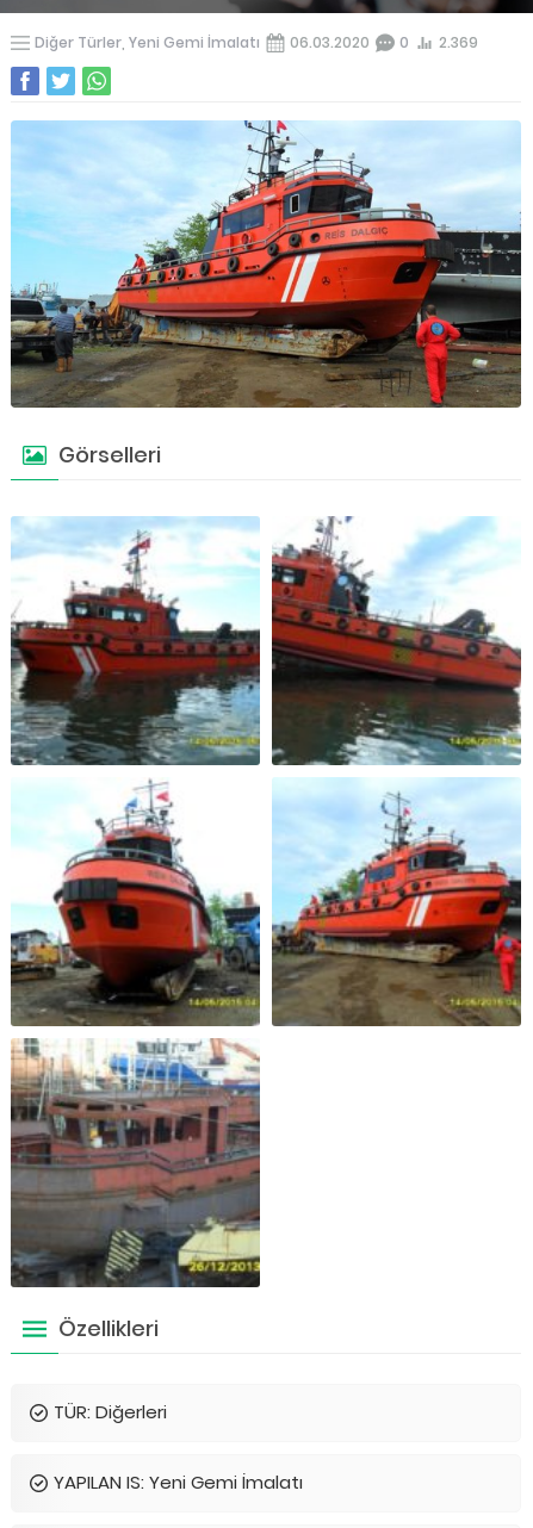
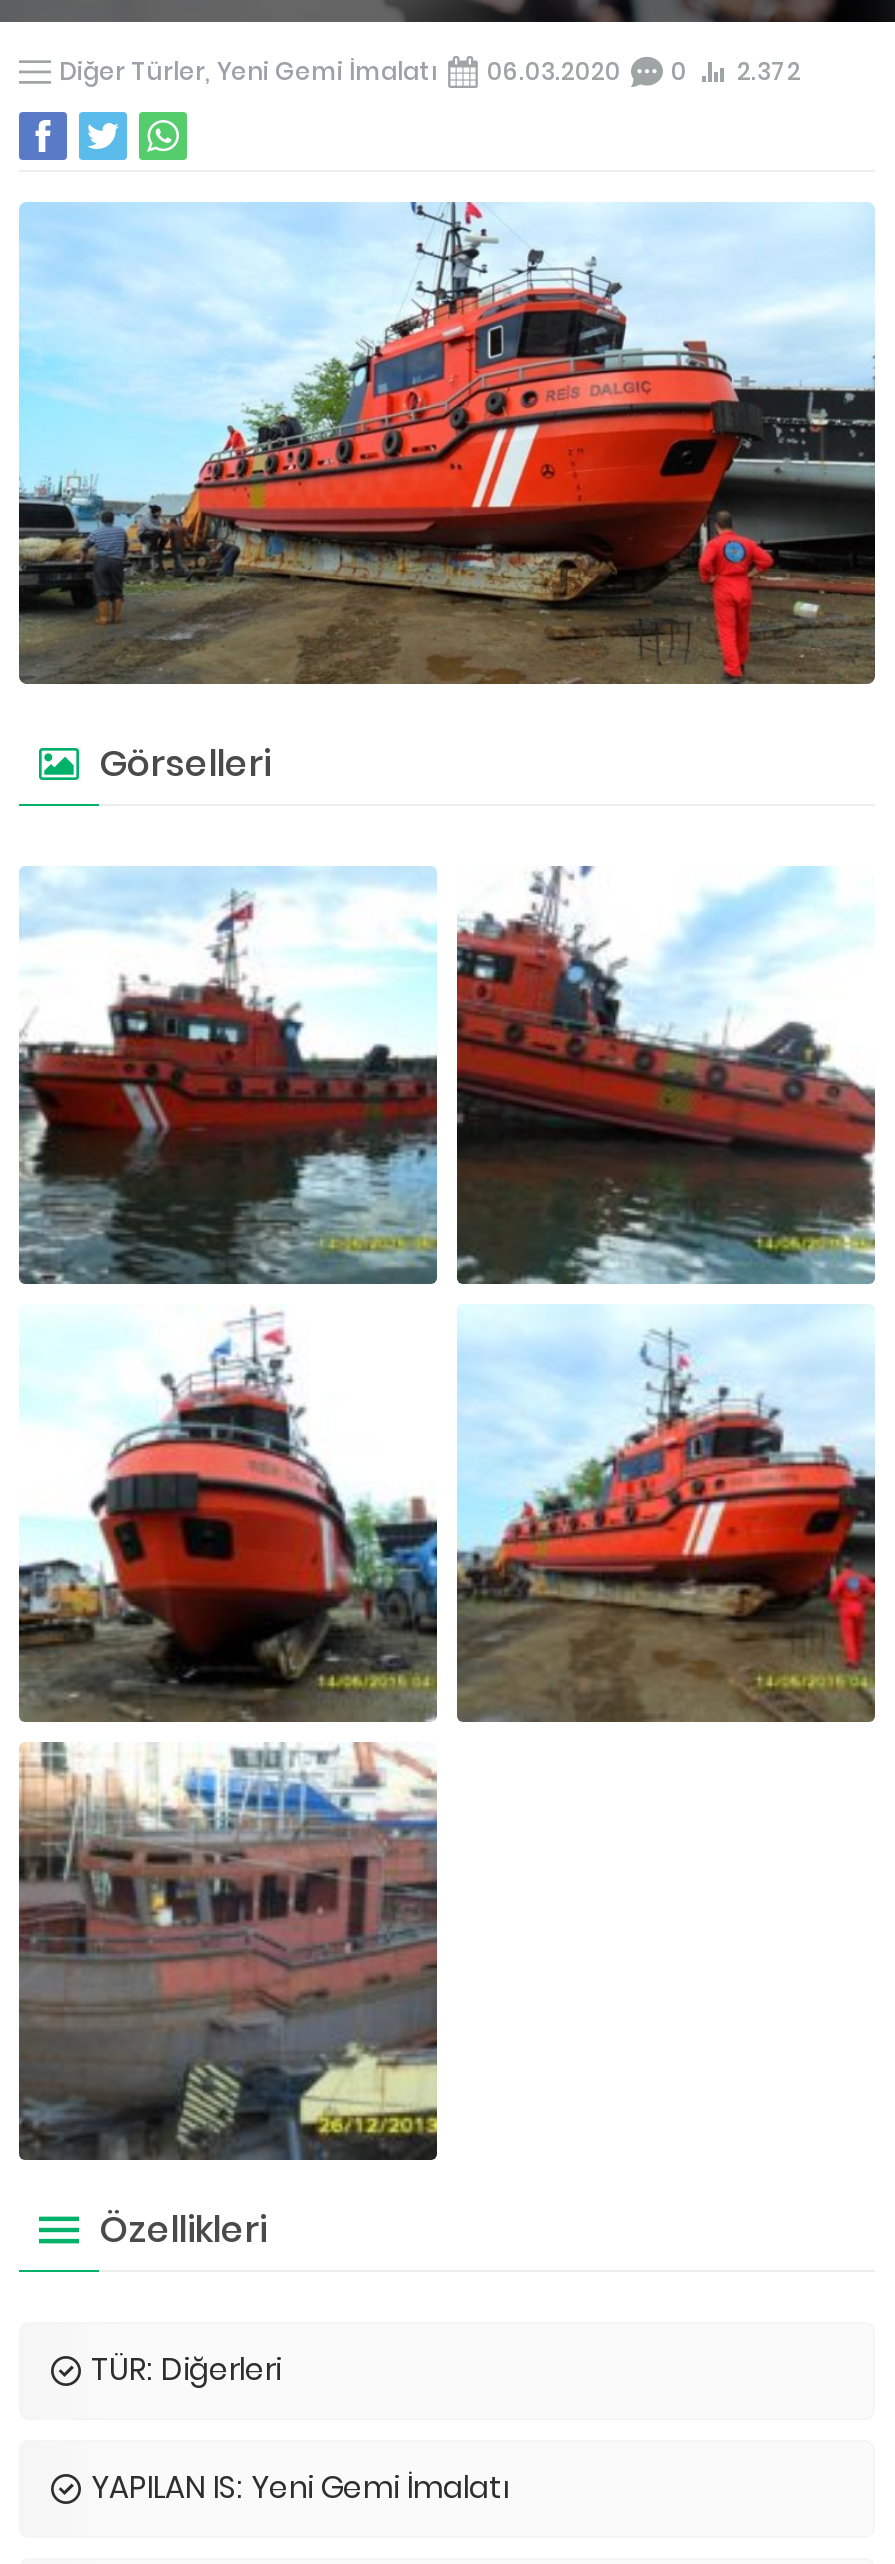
- Diğer Türler, Yeni Gemi İmalatı 06.03.2020 0 2.369
+ Diğer Türler, Yeni Gemi İmalatı 06.03.2020 0 2.372
